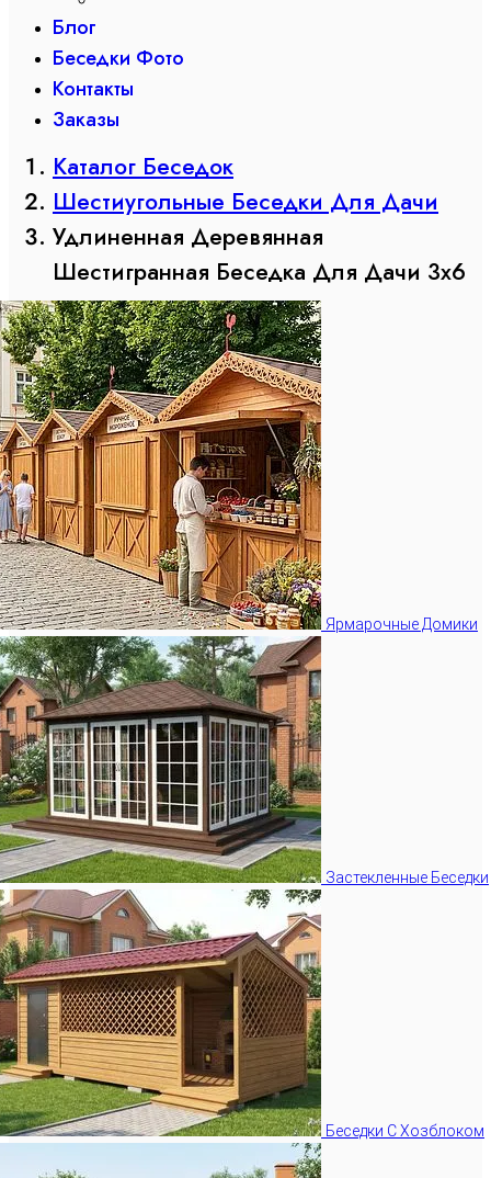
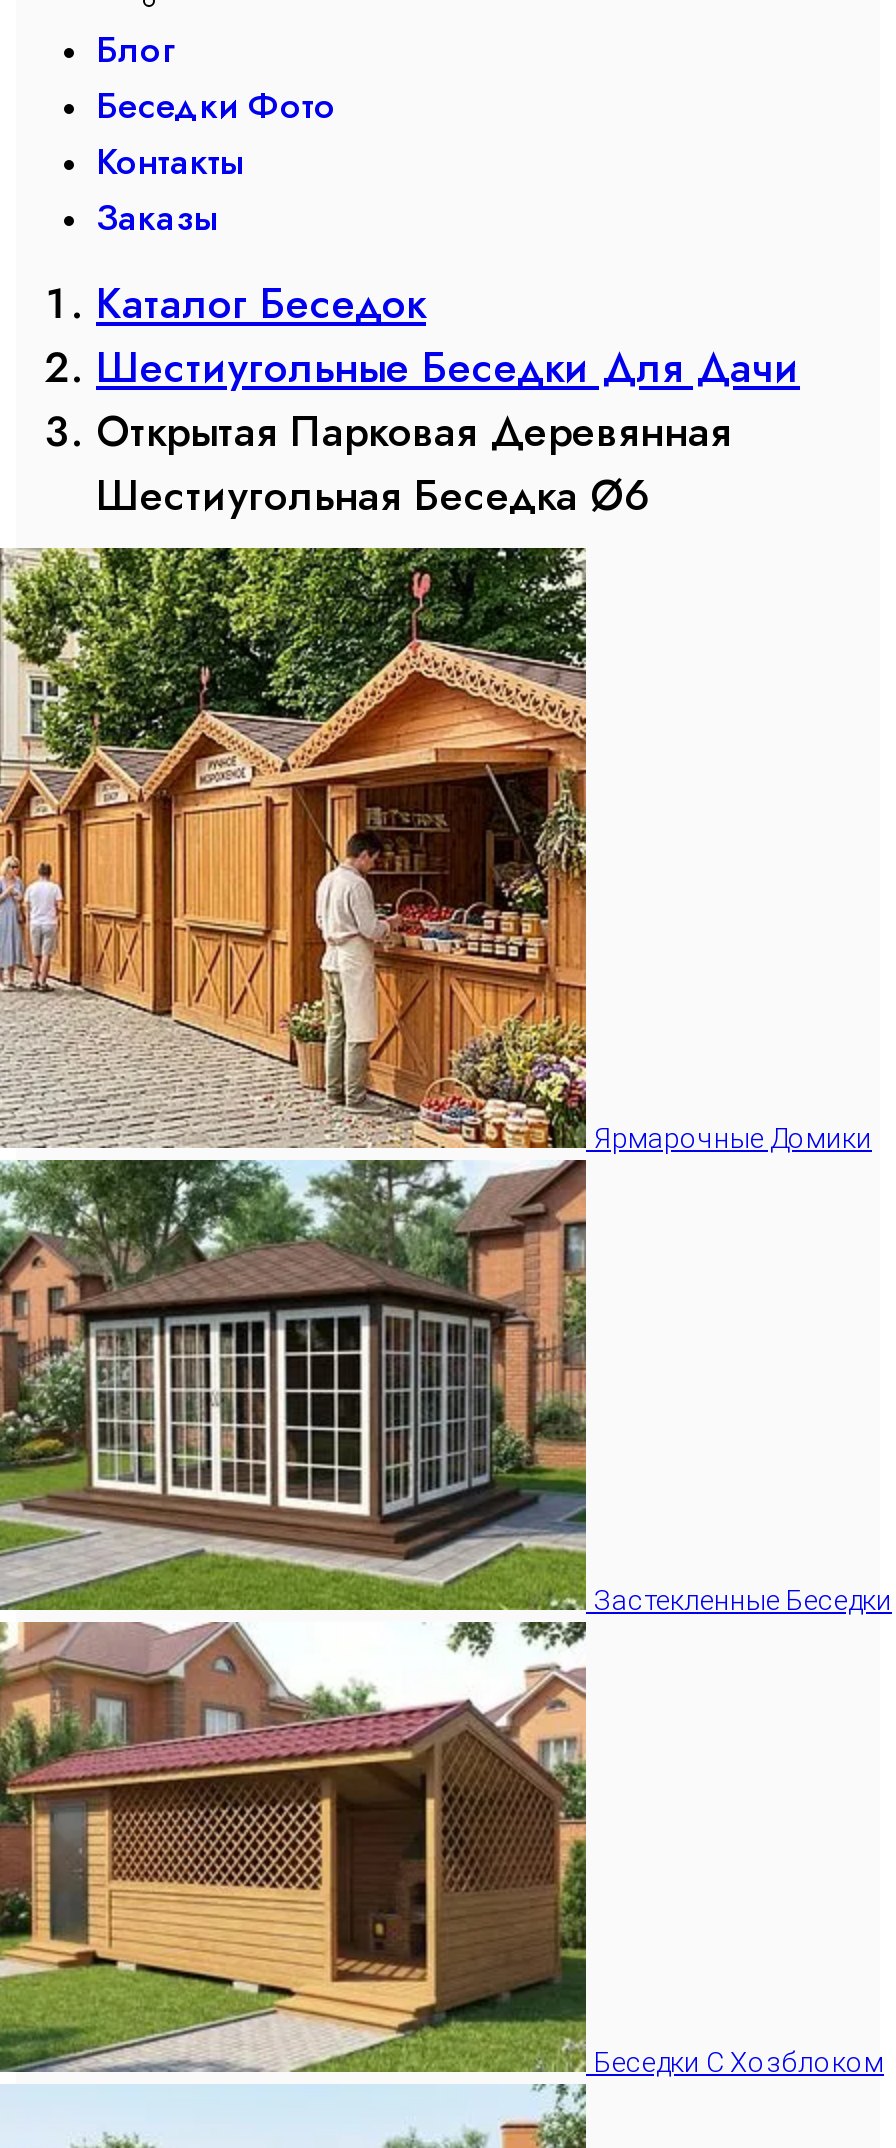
- Удлиненная Деревянная
- Шестигранная Беседка Для Дачи 3х6
+ Открытая Парковая Деревянная
+ Шестиугольная Беседка Ø6
